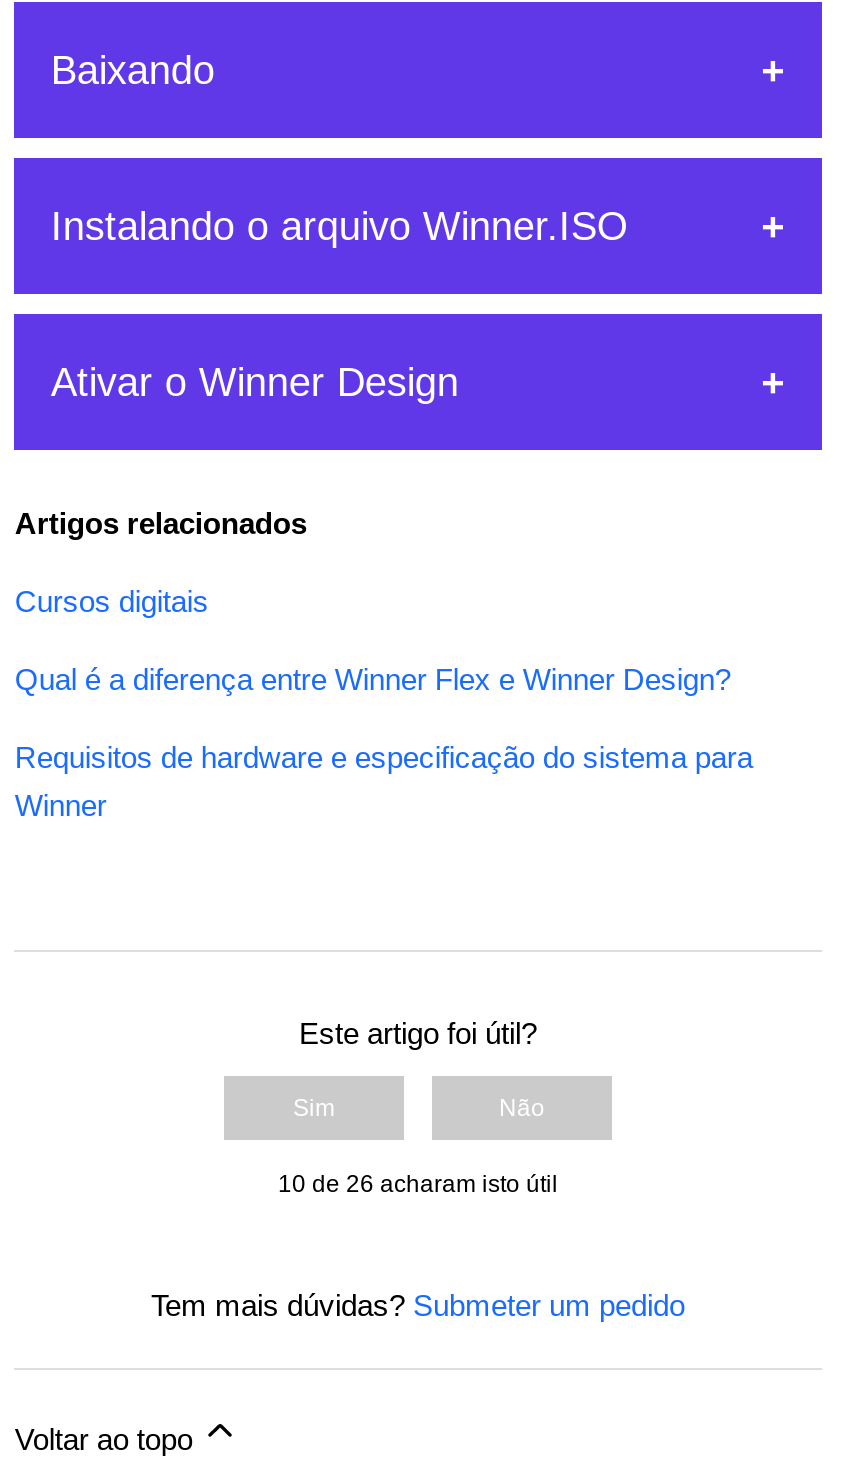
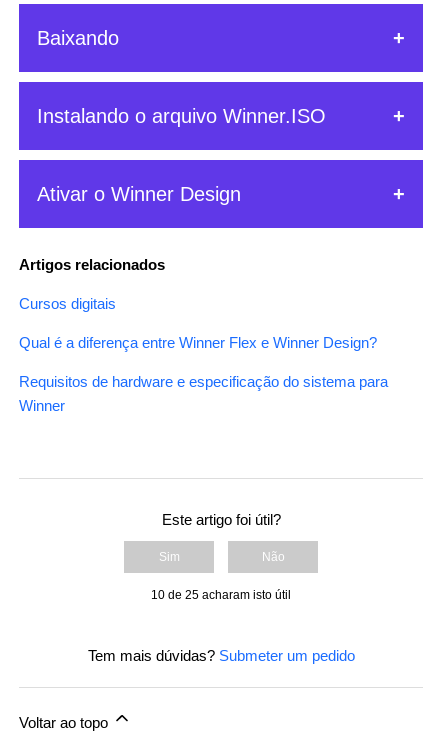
- 10 de 26 acharam isto útil
+ 10 de 25 acharam isto útil
